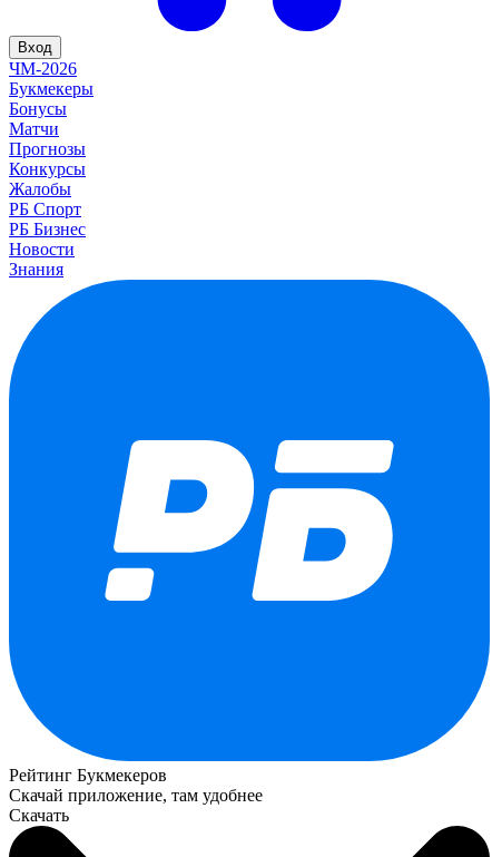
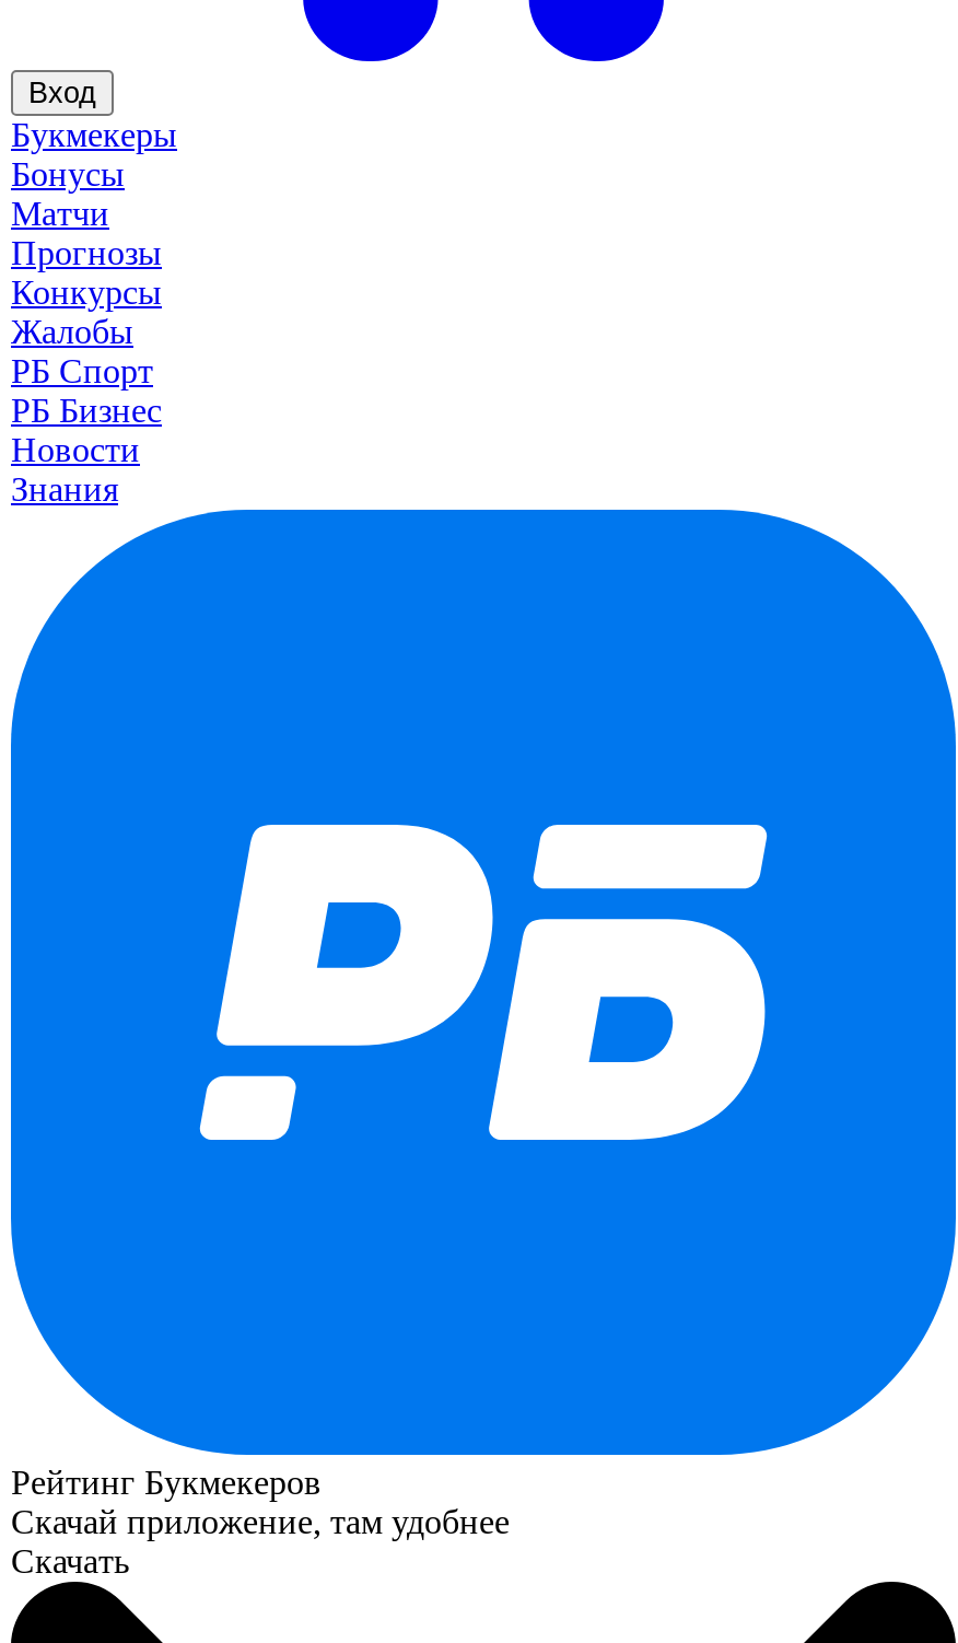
- ЧМ-2026
